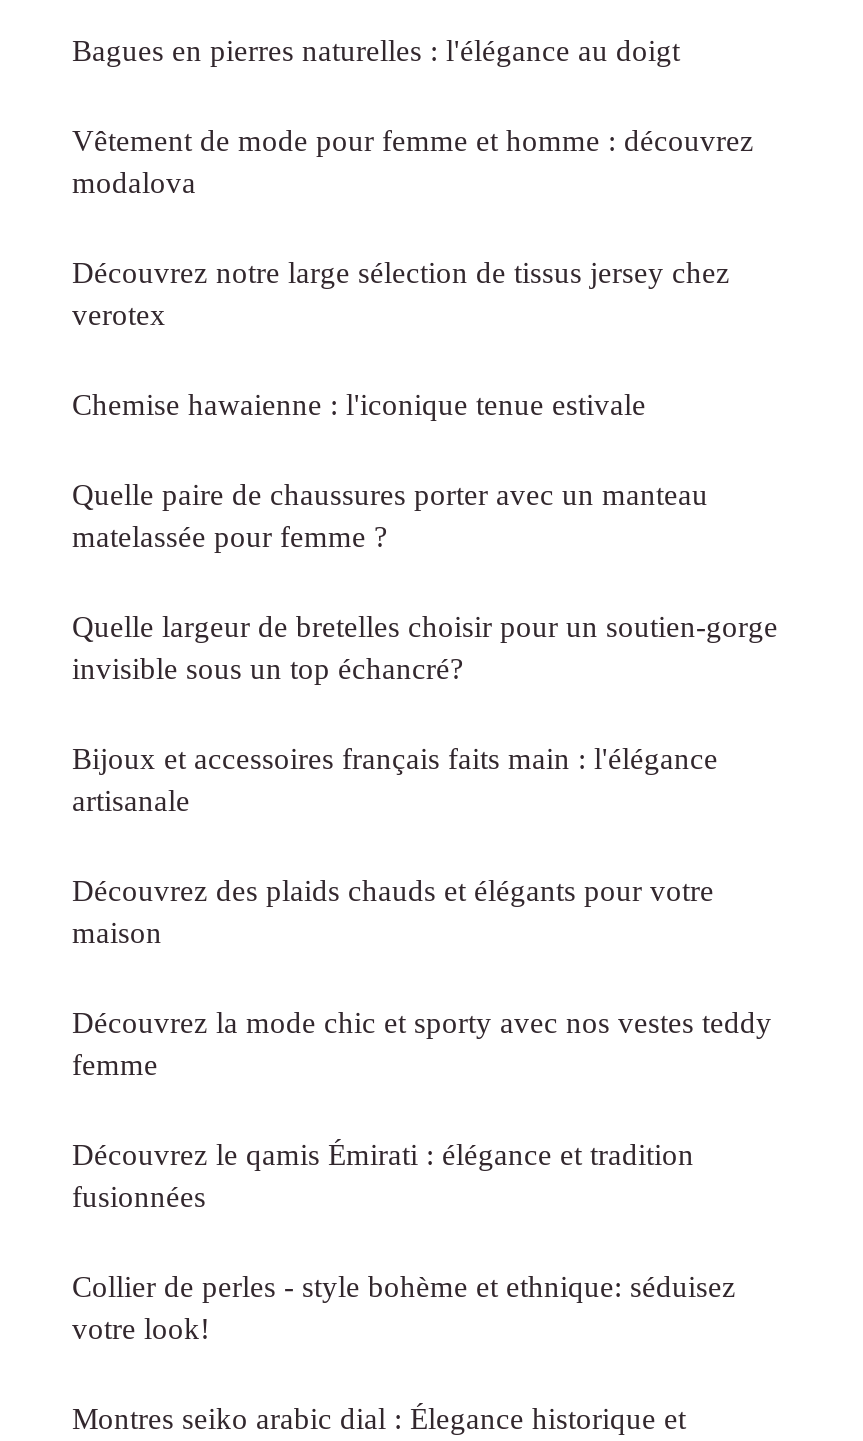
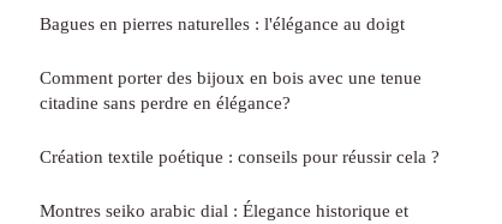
- Vêtement de mode pour femme et homme : découvrez
- modalova
- Découvrez notre large sélection de tissus jersey chez
- verotex
- Chemise hawaienne : l'iconique tenue estivale
- Quelle paire de chaussures porter avec un manteau
- matelassée pour femme ?
- Quelle largeur de bretelles choisir pour un soutien-gorge
- invisible sous un top échancré?
- Bijoux et accessoires français faits main : l'élégance
- artisanale
- Découvrez des plaids chauds et élégants pour votre
- maison
- Découvrez la mode chic et sporty avec nos vestes teddy
- femme
- Découvrez le qamis Émirati : élégance et tradition
- fusionnées
- Collier de perles - style bohème et ethnique: séduisez
- votre look!
+ Comment porter des bijoux en bois avec une tenue
+ citadine sans perdre en élégance?
+ Création textile poétique : conseils pour réussir cela ?
